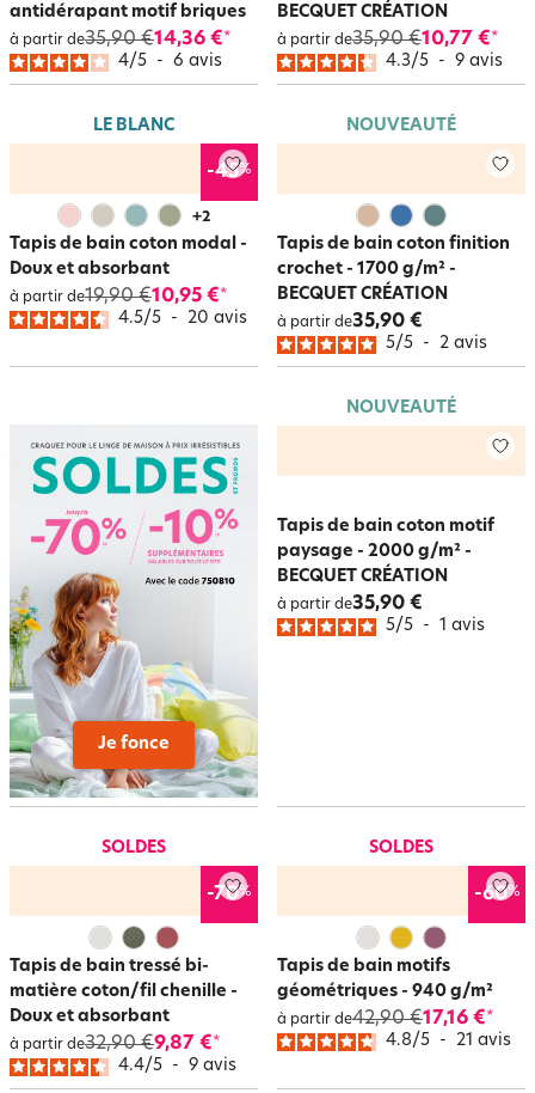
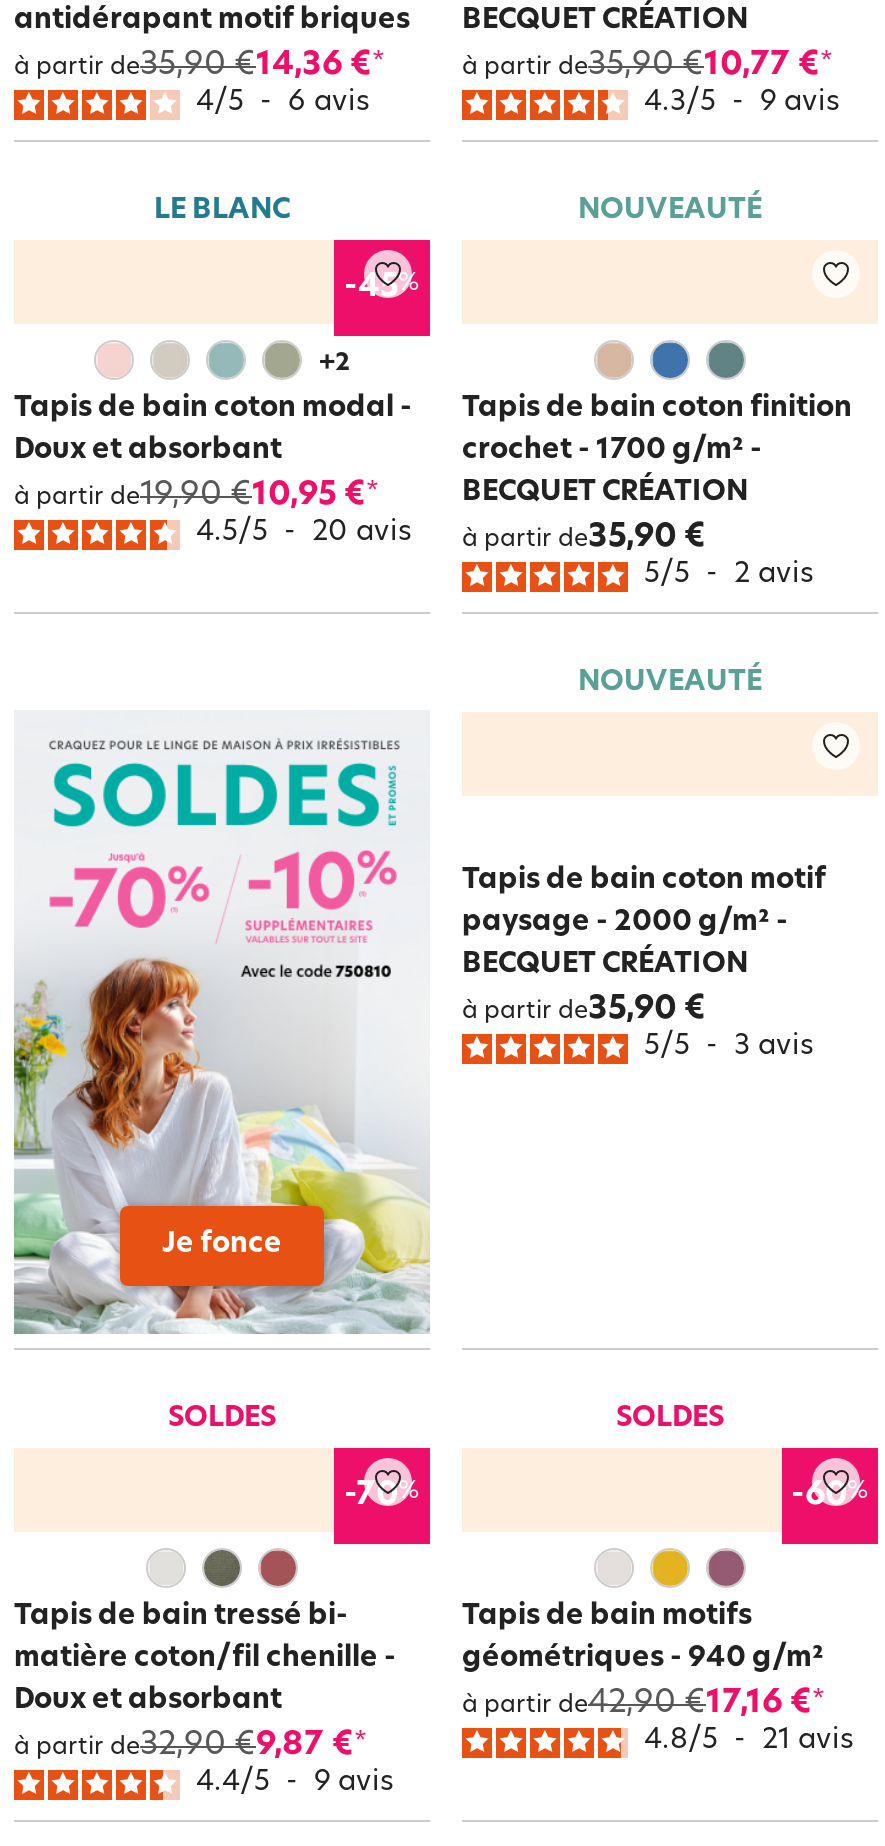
- 5/5 - 1 avis
+ 5/5 - 3 avis
